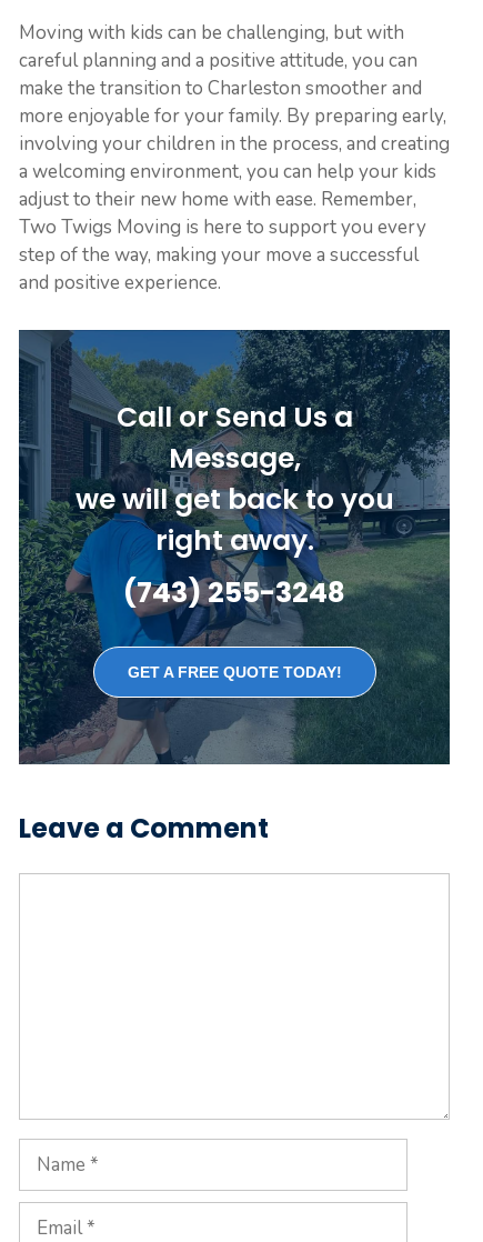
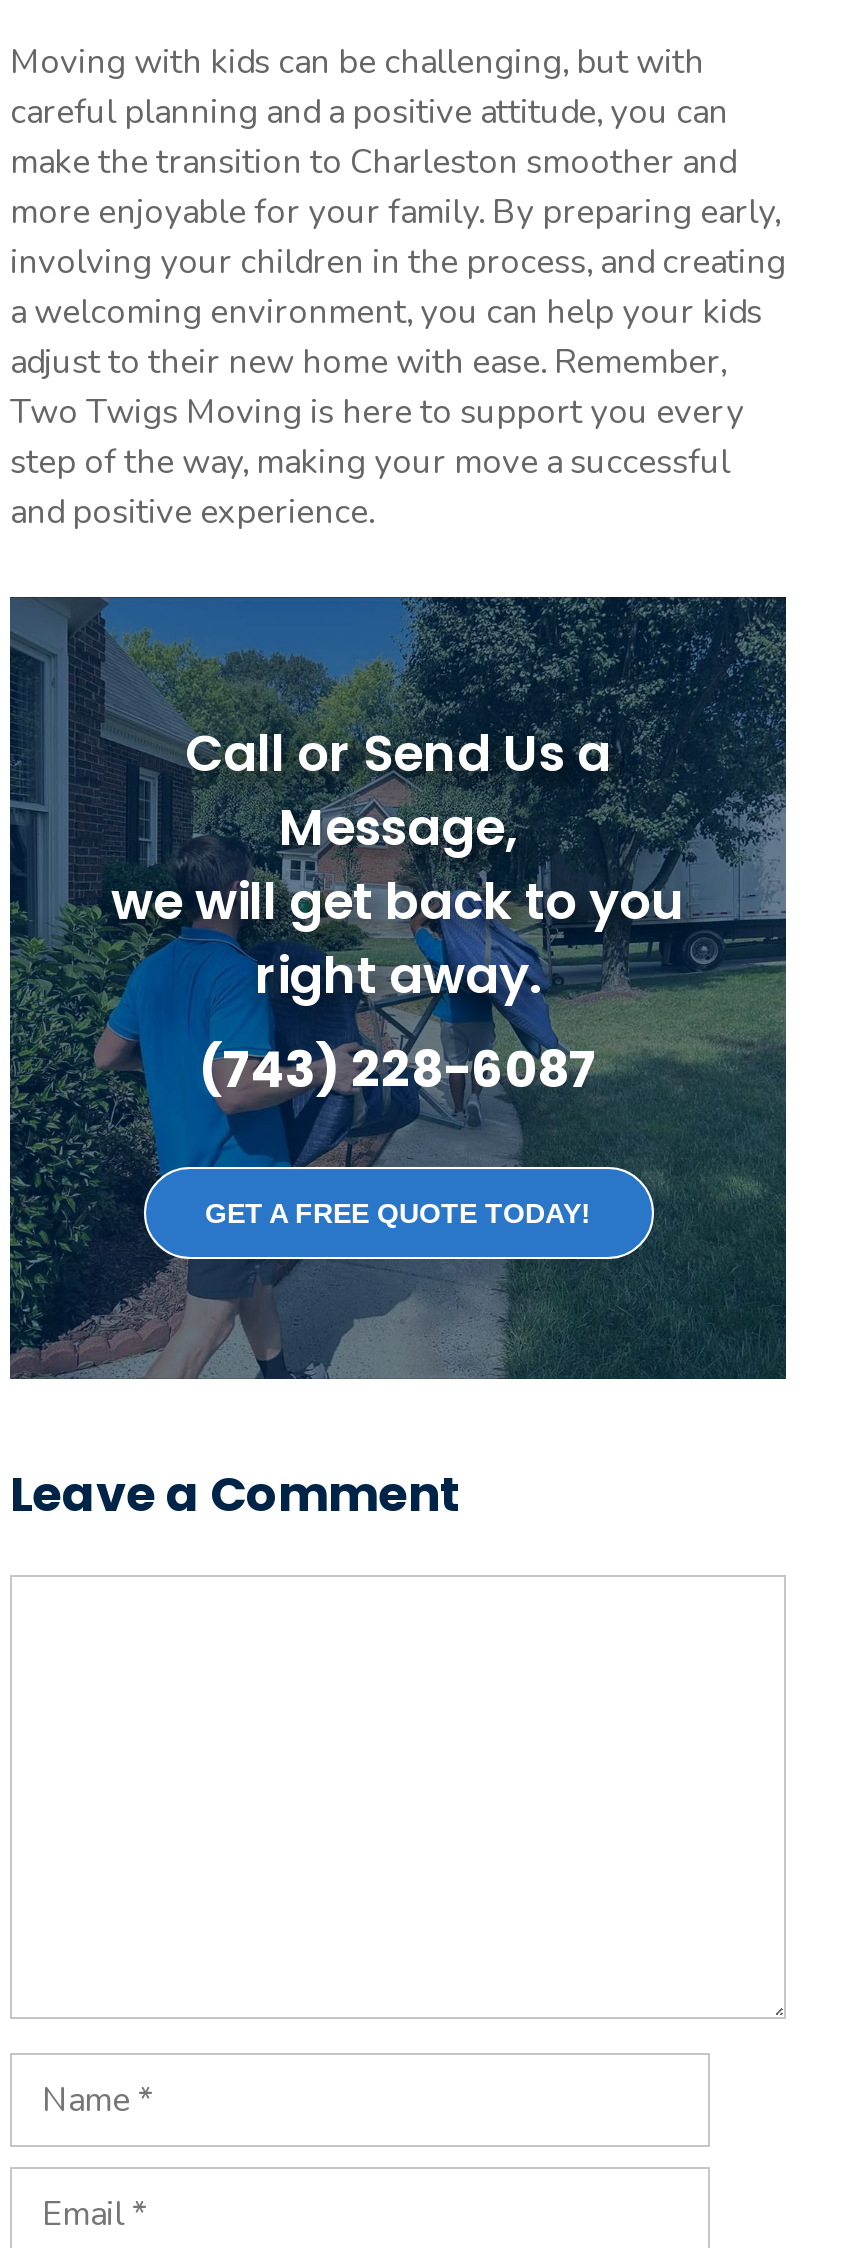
- (743) 255-3248
+ (743) 228-6087
